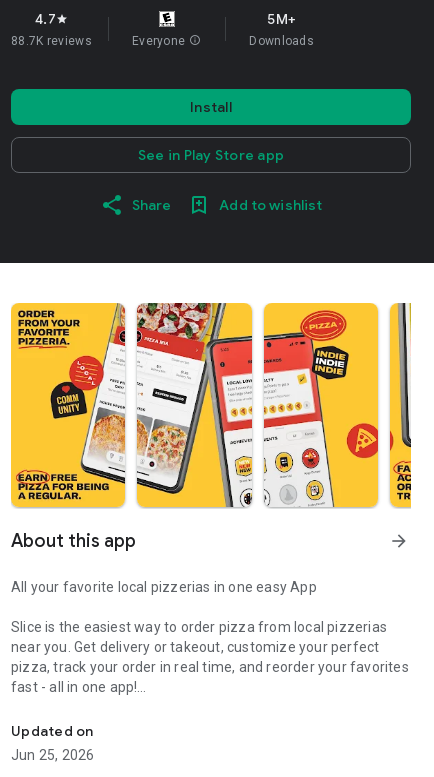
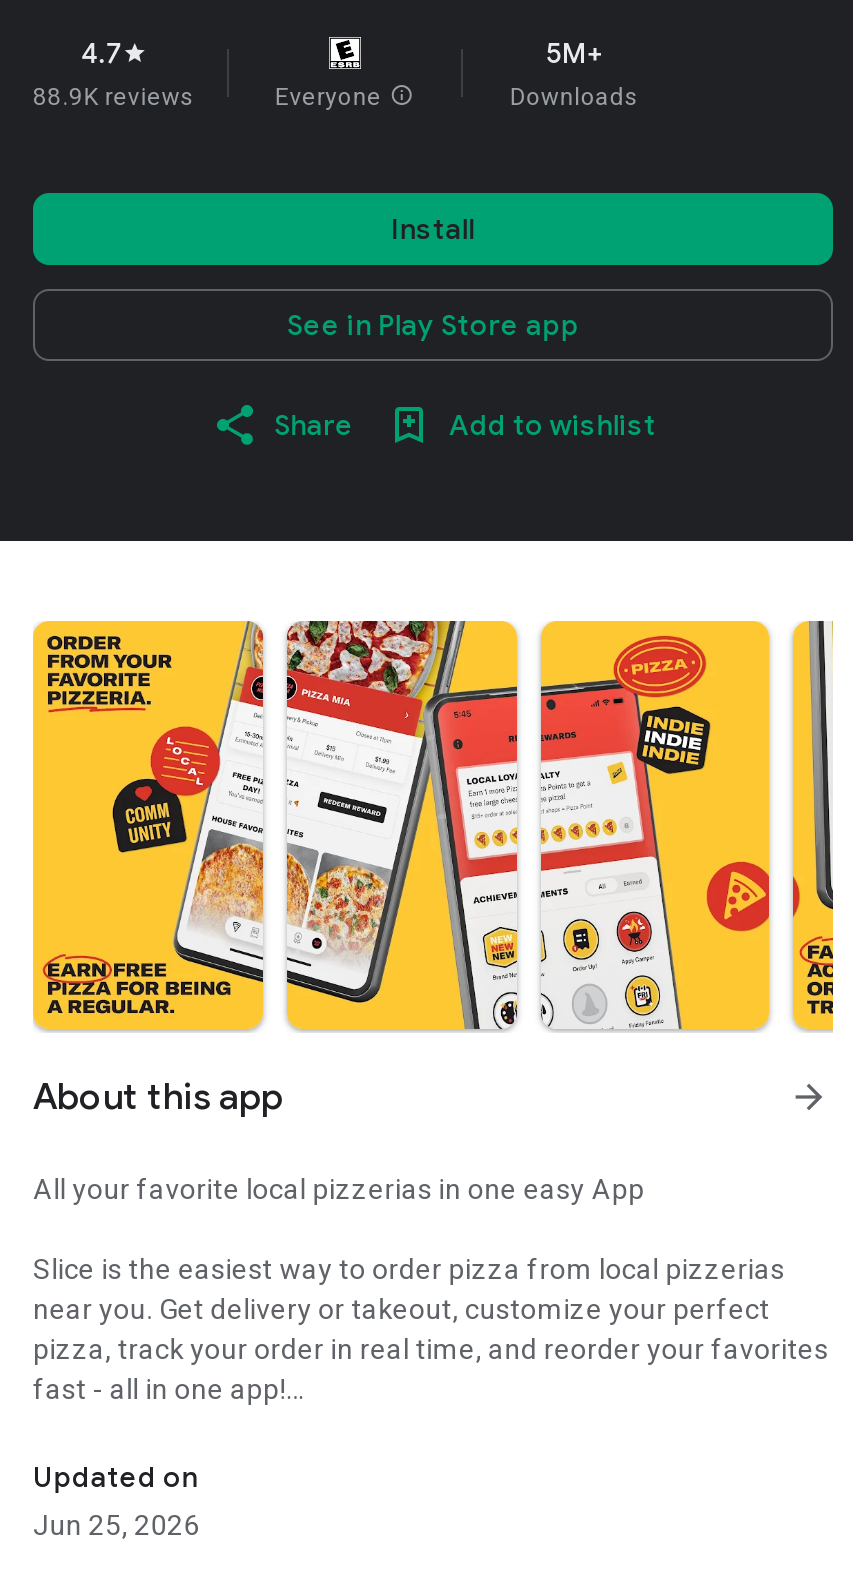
- 88.7K reviews
+ 88.9K reviews
